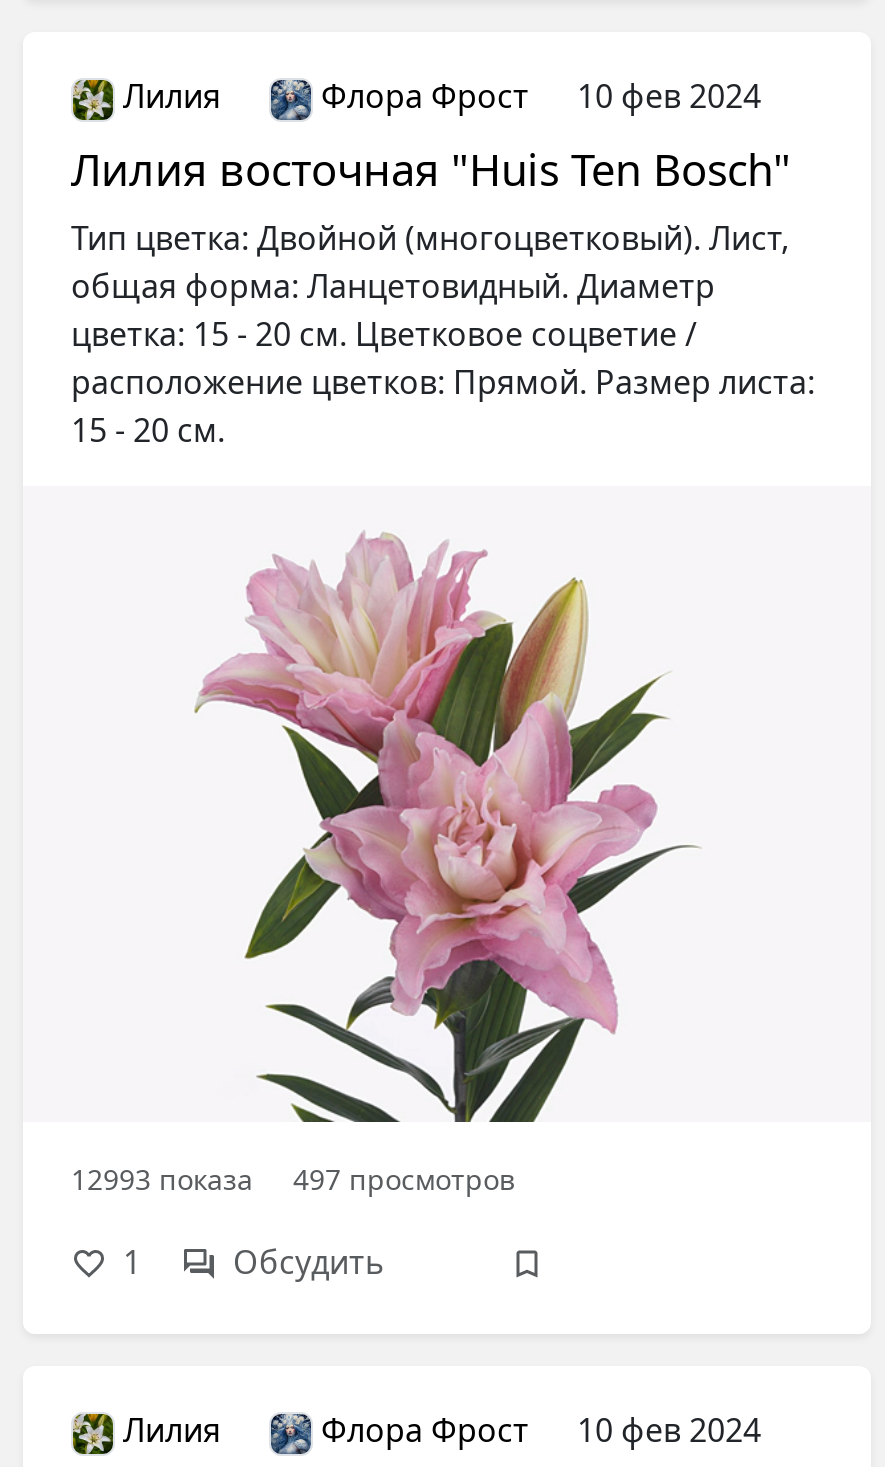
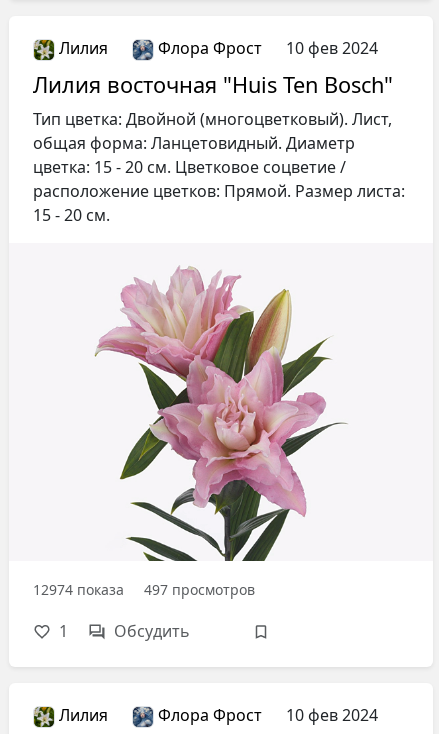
- 12993 показа 497 просмотров
+ 12974 показа 497 просмотров
